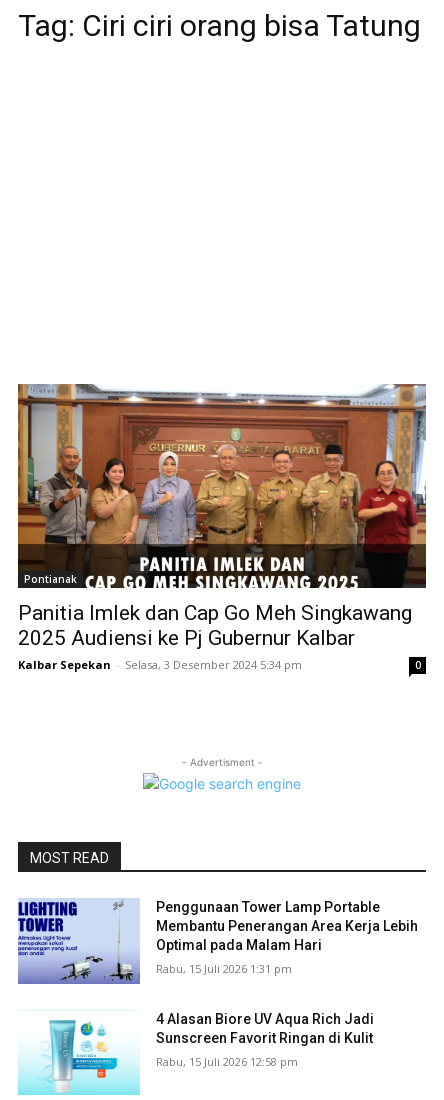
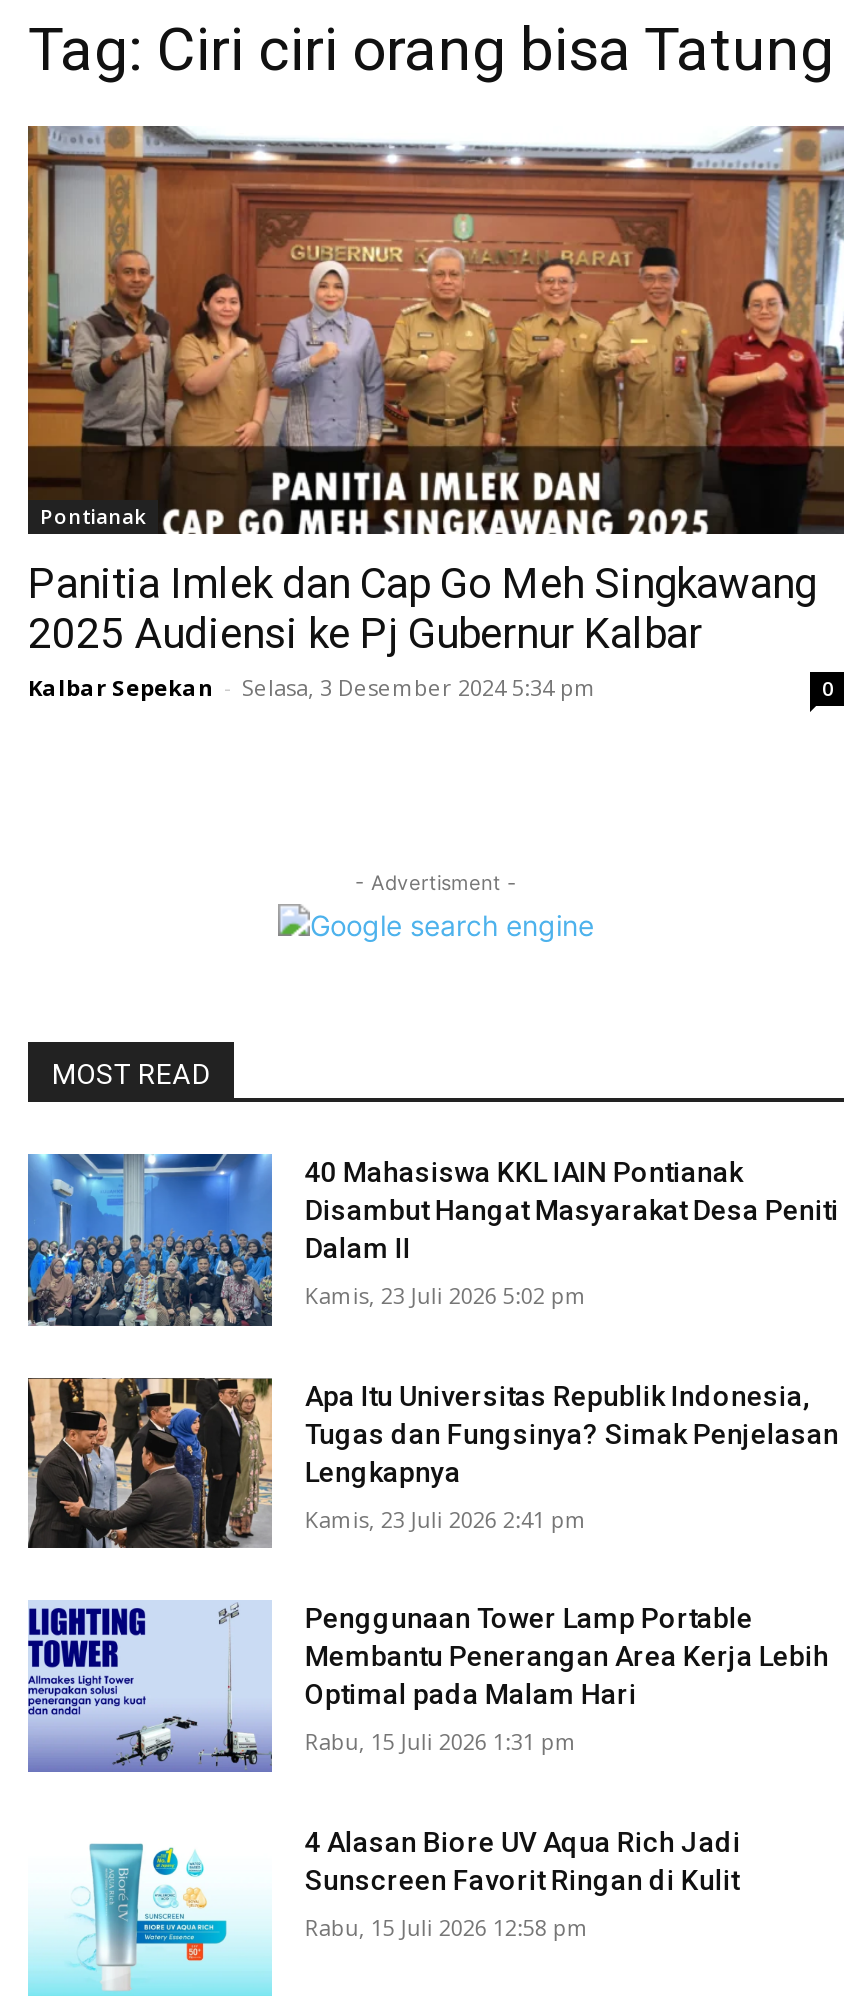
moved up: [image] | Pontianak | Panitia Imlek dan Cap Go Meh Singkawang | 2025 Audiensi ke Pj Gubernur Kalbar | Kalbar Sepekan - Selasa, 3 Desember 2024 5:34 pm | 0 | - Advertisment - | MOST READ

+ [image]
+ 40 Mahasiswa KKL IAIN Pontianak
+ Disambut Hangat Masyarakat Desa Peniti
+ Dalam II
+ Kamis, 23 Juli 2026 5:02 pm
+ Apa Itu Universitas Republik Indonesia,
+ Tugas dan Fungsinya? Simak Penjelasan
+ Lengkapnya
+ Kamis, 23 Juli 2026 2:41 pm

+ [image]
